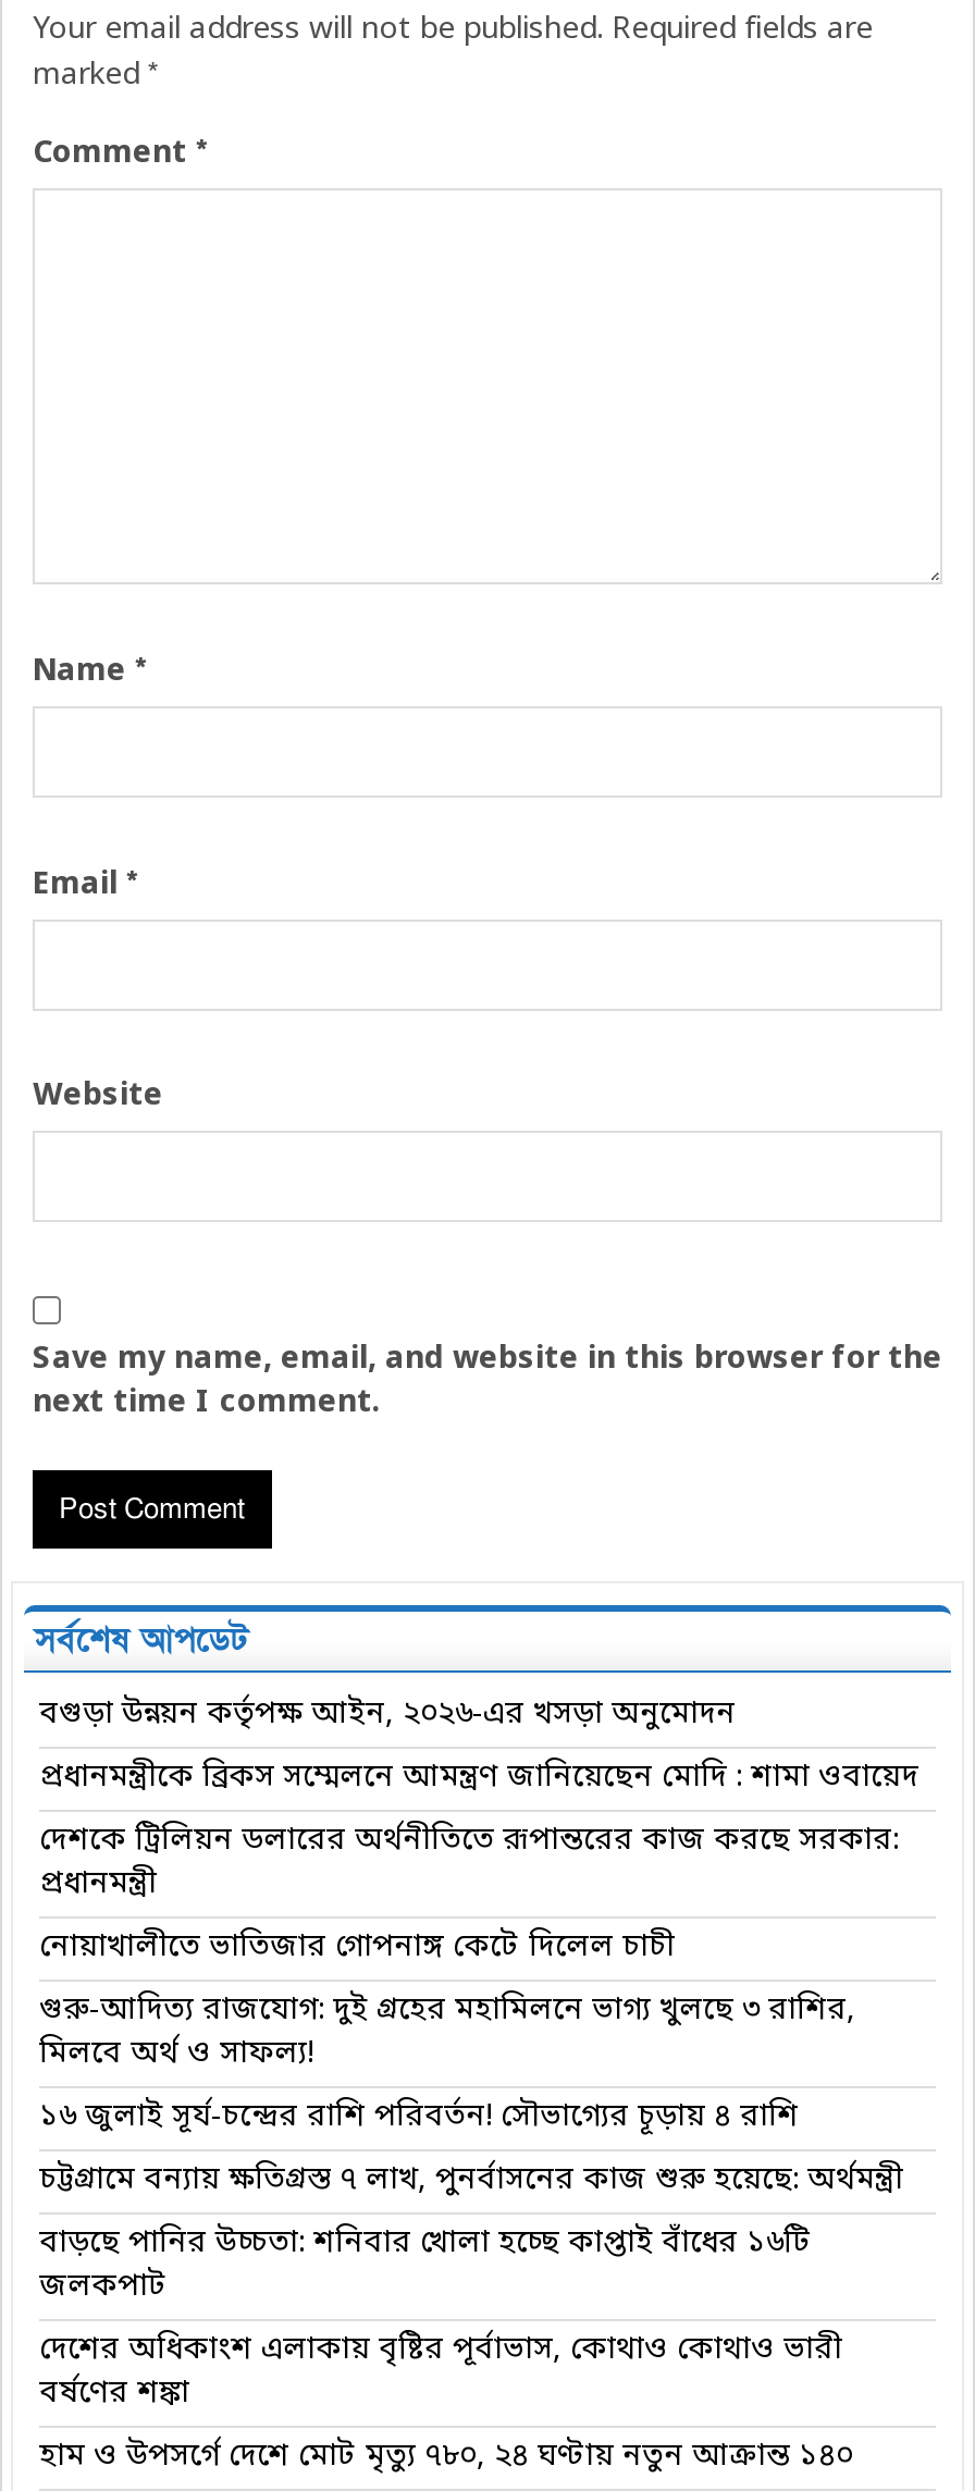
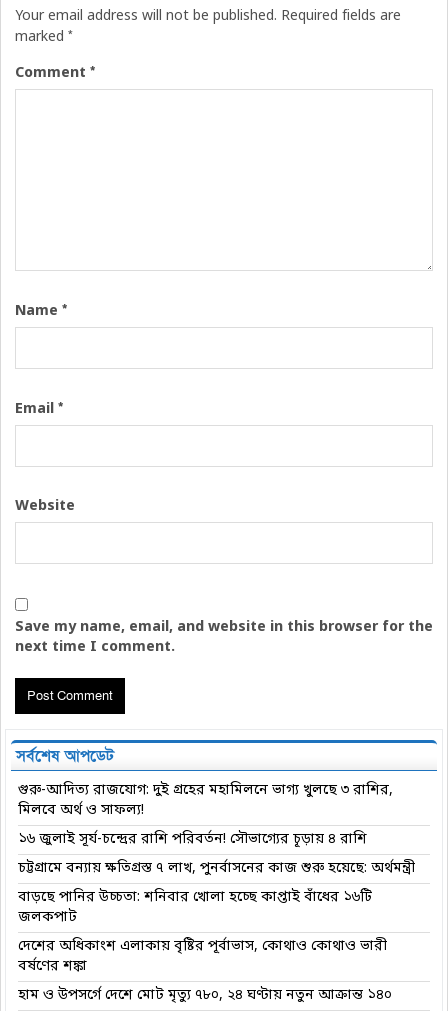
- বগুড়া উন্নয়ন কর্তৃপক্ষ আইন, ২০২৬-এর খসড়া অনুমোদন
- প্রধানমন্ত্রীকে ব্রিকস সম্মেলনে আমন্ত্রণ জানিয়েছেন মোদি : শামা ওবায়েদ
- দেশকে ট্রিলিয়ন ডলারের অর্থনীতিতে রূপান্তরের কাজ করছে সরকার:
- প্রধানমন্ত্রী
- নোয়াখালীতে ভাতিজার গোপনাঙ্গ কেটে দিলেল চাচী
